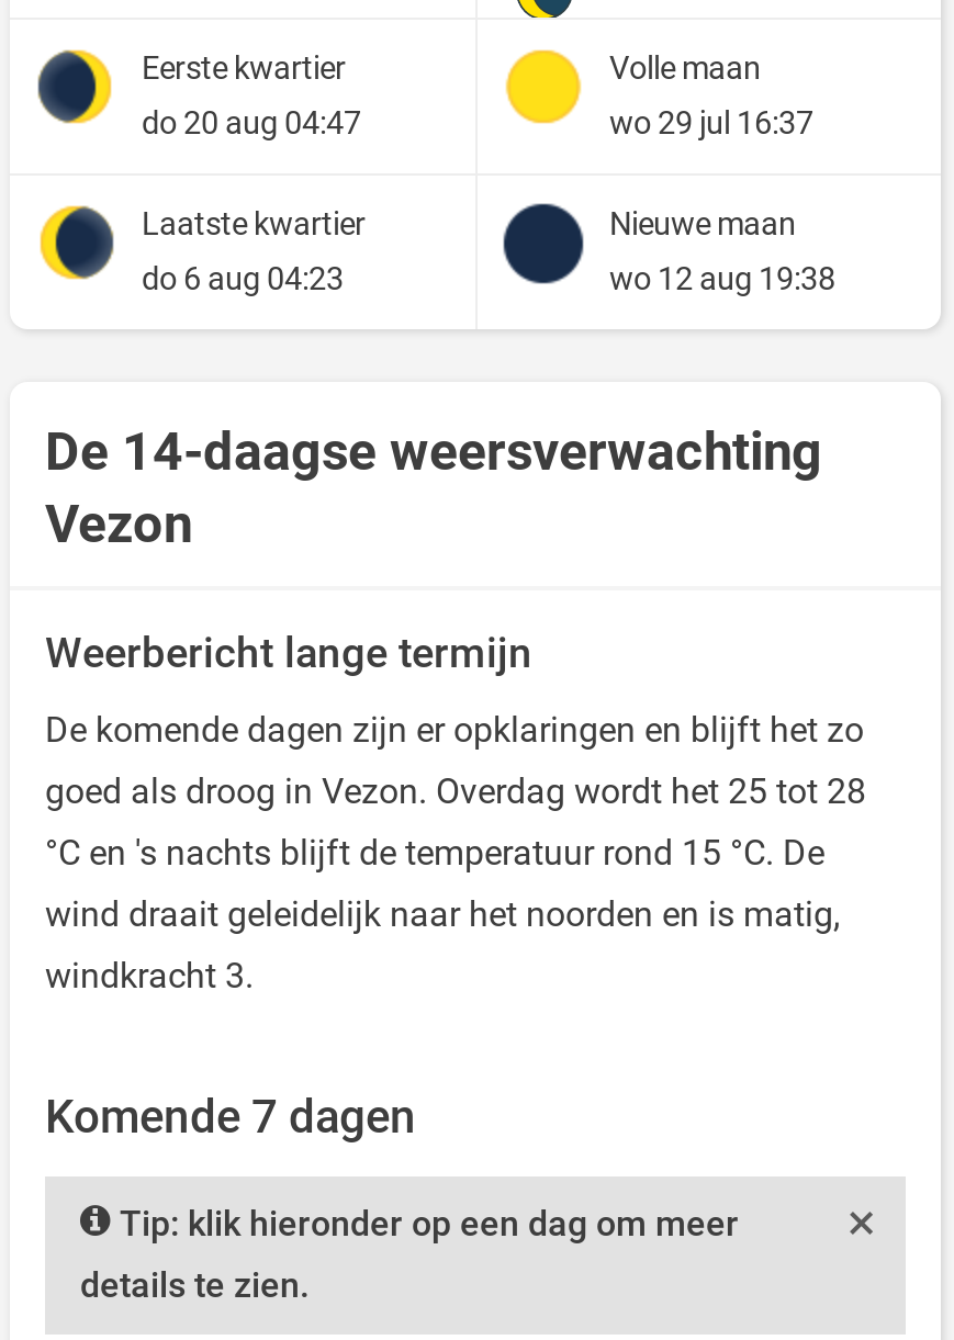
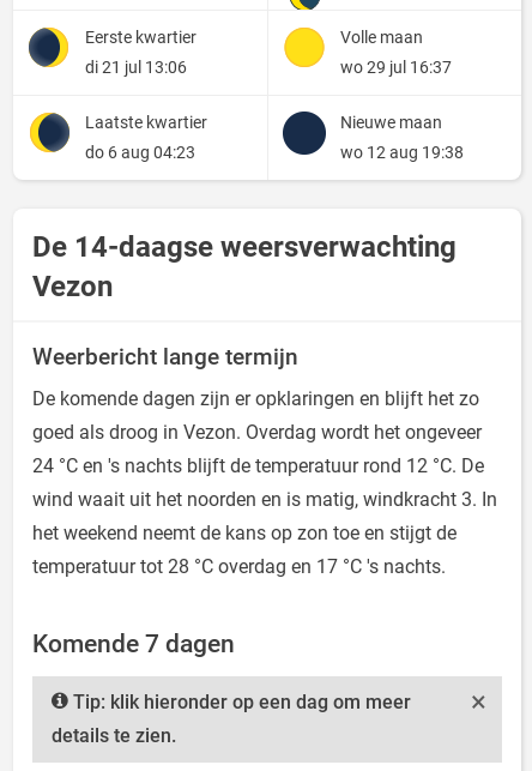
- do 20 aug 04:47
+ di 21 jul 13:06

- goed als droog in Vezon. Overdag wordt het 25 tot 28
- °C en 's nachts blijft de temperatuur rond 15 °C. De
- wind draait geleidelijk naar het noorden en is matig,
- windkracht 3.
+ goed als droog in Vezon. Overdag wordt het ongeveer
+ 24 °C en 's nachts blijft de temperatuur rond 12 °C. De
+ wind waait uit het noorden en is matig, windkracht 3. In
+ het weekend neemt de kans op zon toe en stijgt de
+ temperatuur tot 28 °C overdag en 17 °C 's nachts.
